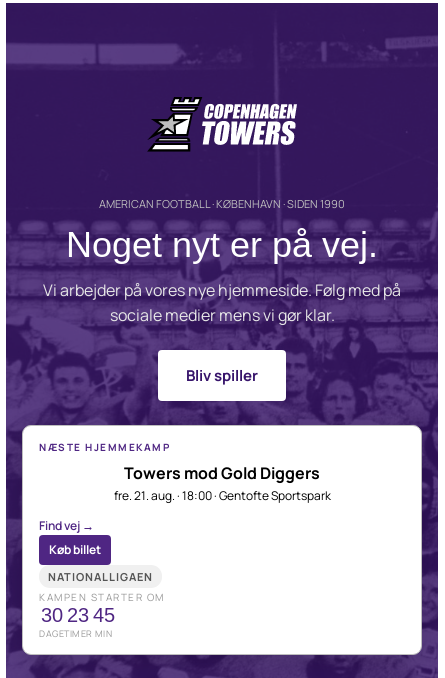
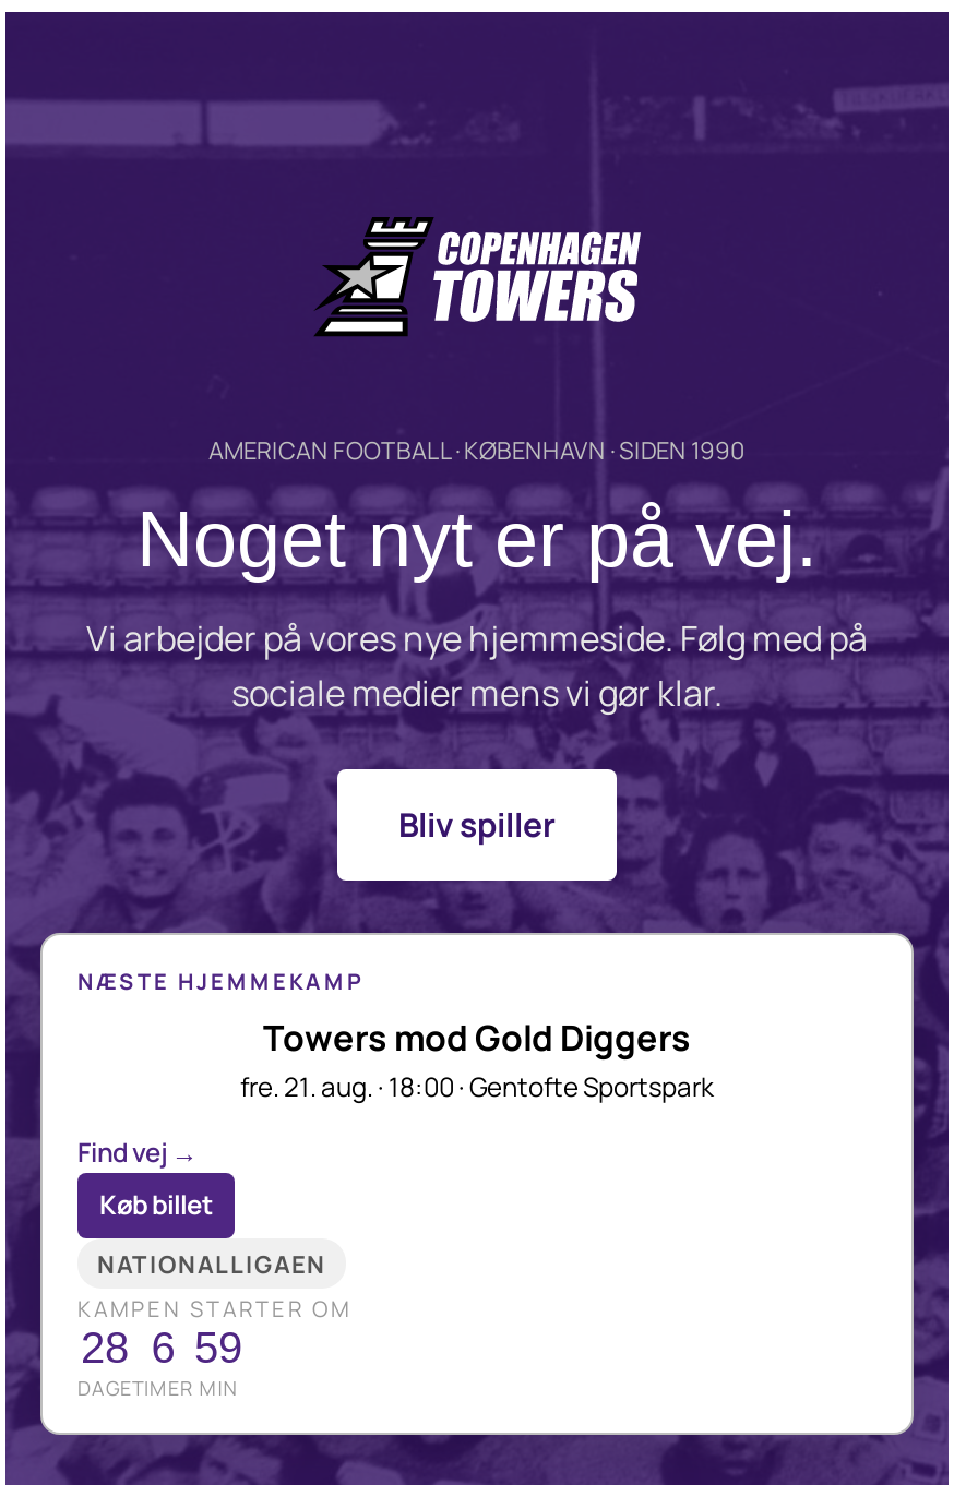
- 30
+ 28

- 23
+ 6

- 45
+ 59
